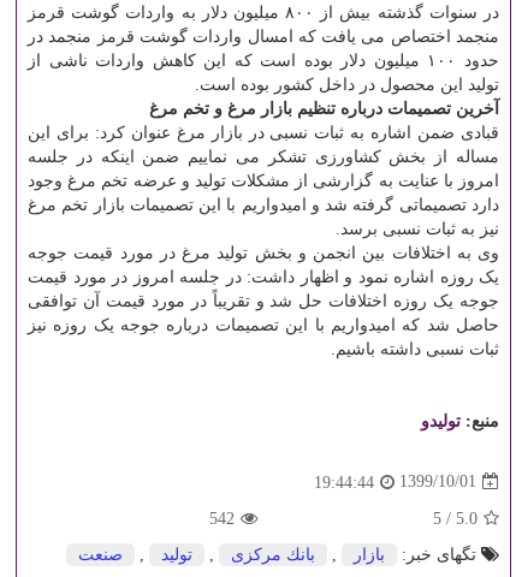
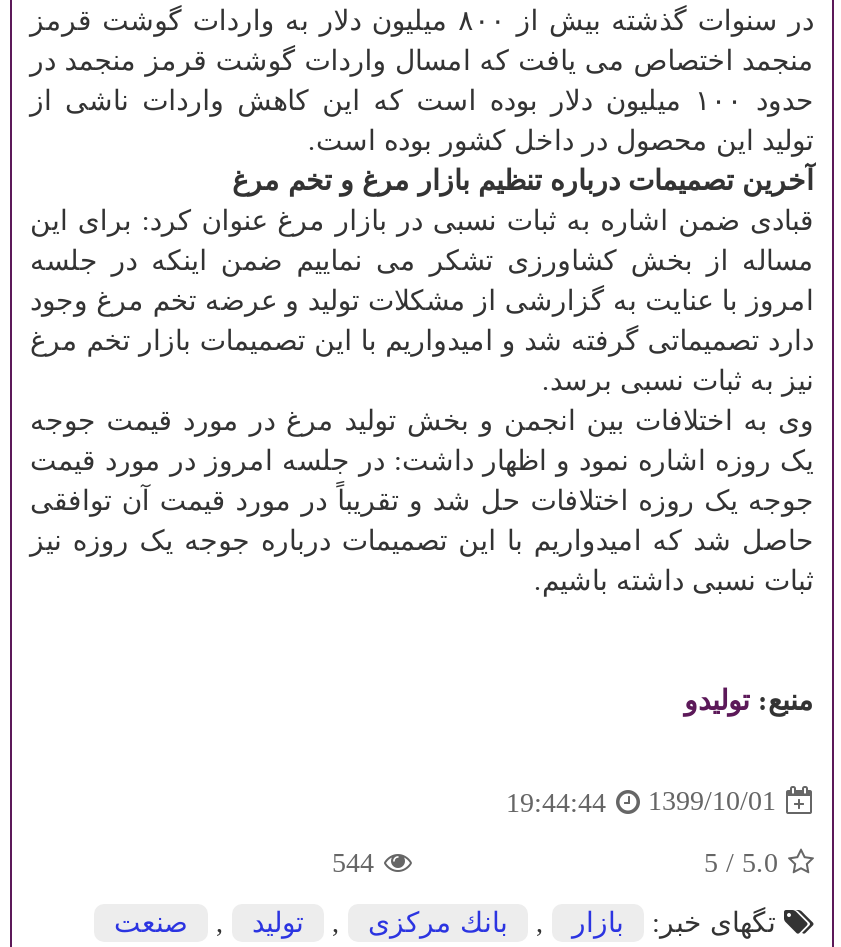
- 542
+ 544
